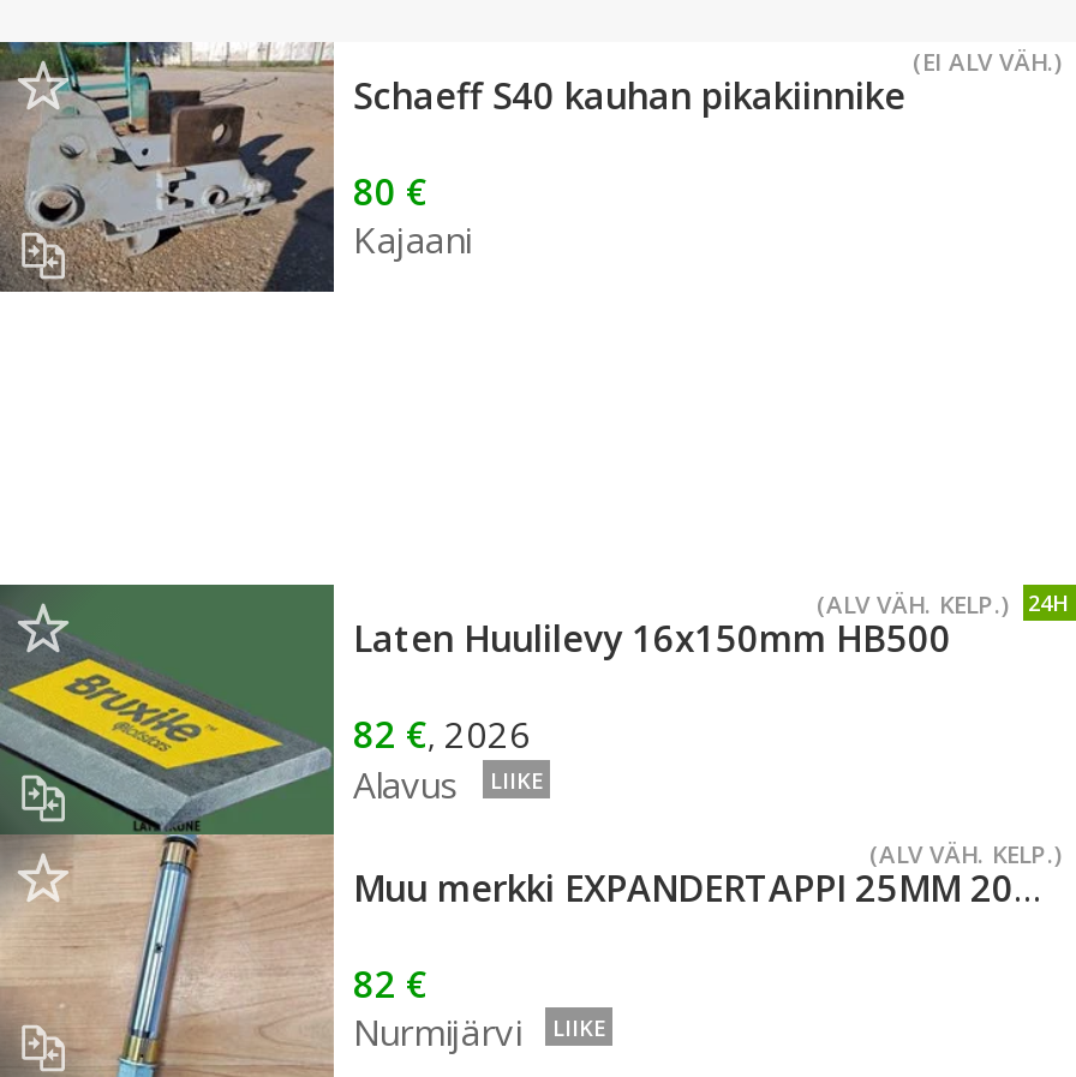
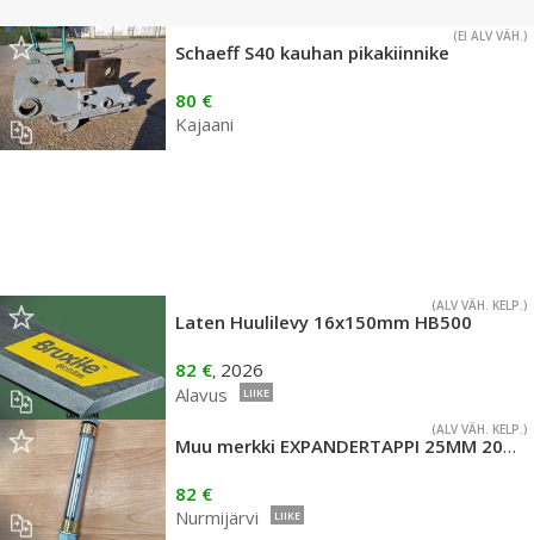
- 24H
